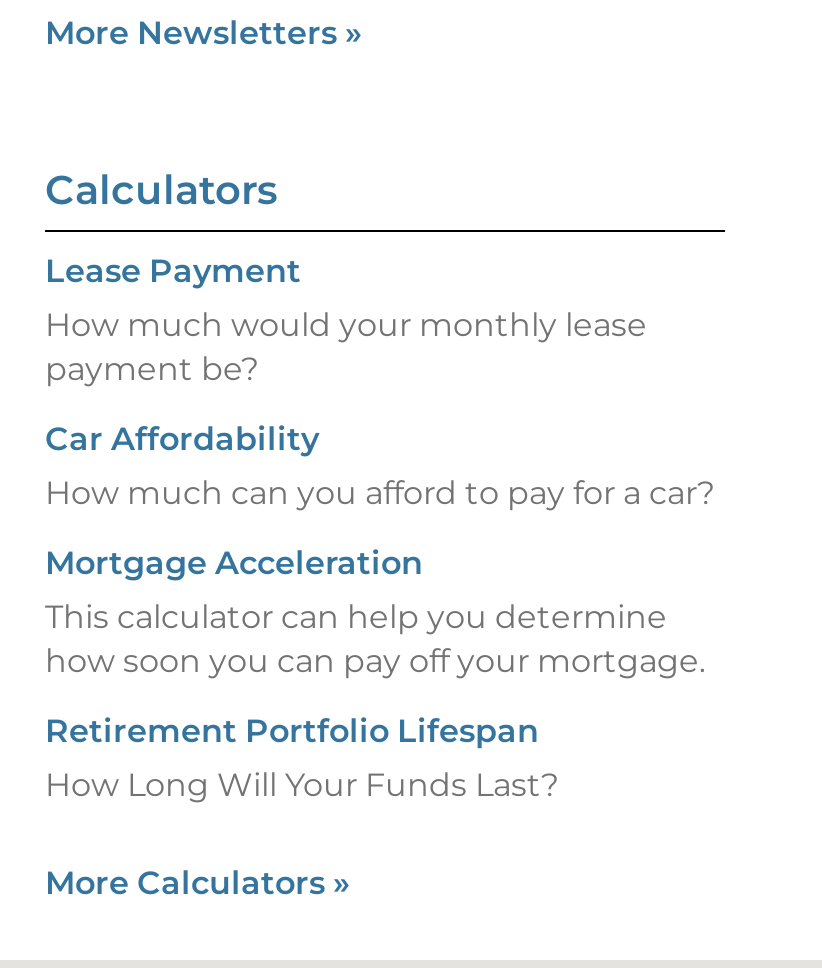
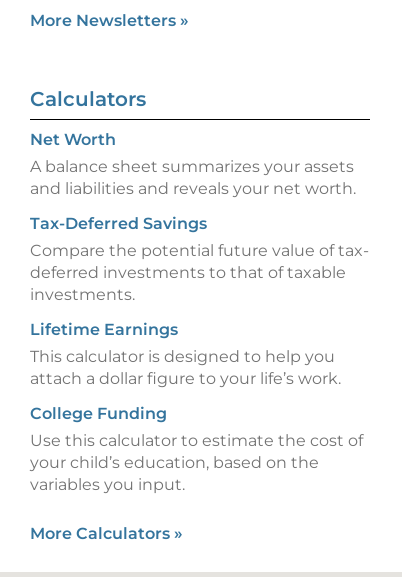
- Lease Payment
- How much would your monthly lease
- payment be?
+ Net Worth
+ A balance sheet summarizes your assets
+ and liabilities and reveals your net worth.

- Car Affordability
- How much can you afford to pay for a car?
+ Tax-Deferred Savings
+ Compare the potential future value of tax-
+ deferred investments to that of taxable
+ investments.

- Mortgage Acceleration
- This calculator can help you determine
- how soon you can pay off your mortgage.
+ Lifetime Earnings
+ This calculator is designed to help you
+ attach a dollar figure to your life’s work.

- Retirement Portfolio Lifespan
- How Long Will Your Funds Last?
+ College Funding
+ Use this calculator to estimate the cost of
+ your child’s education, based on the
+ variables you input.
